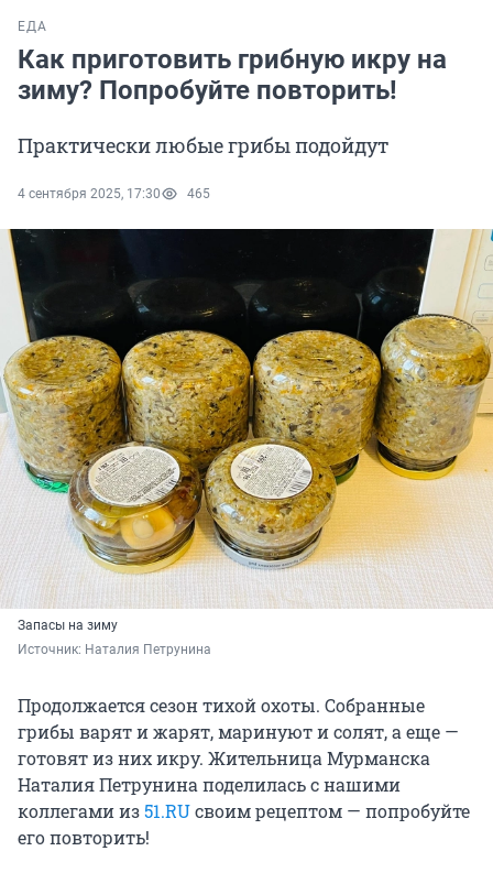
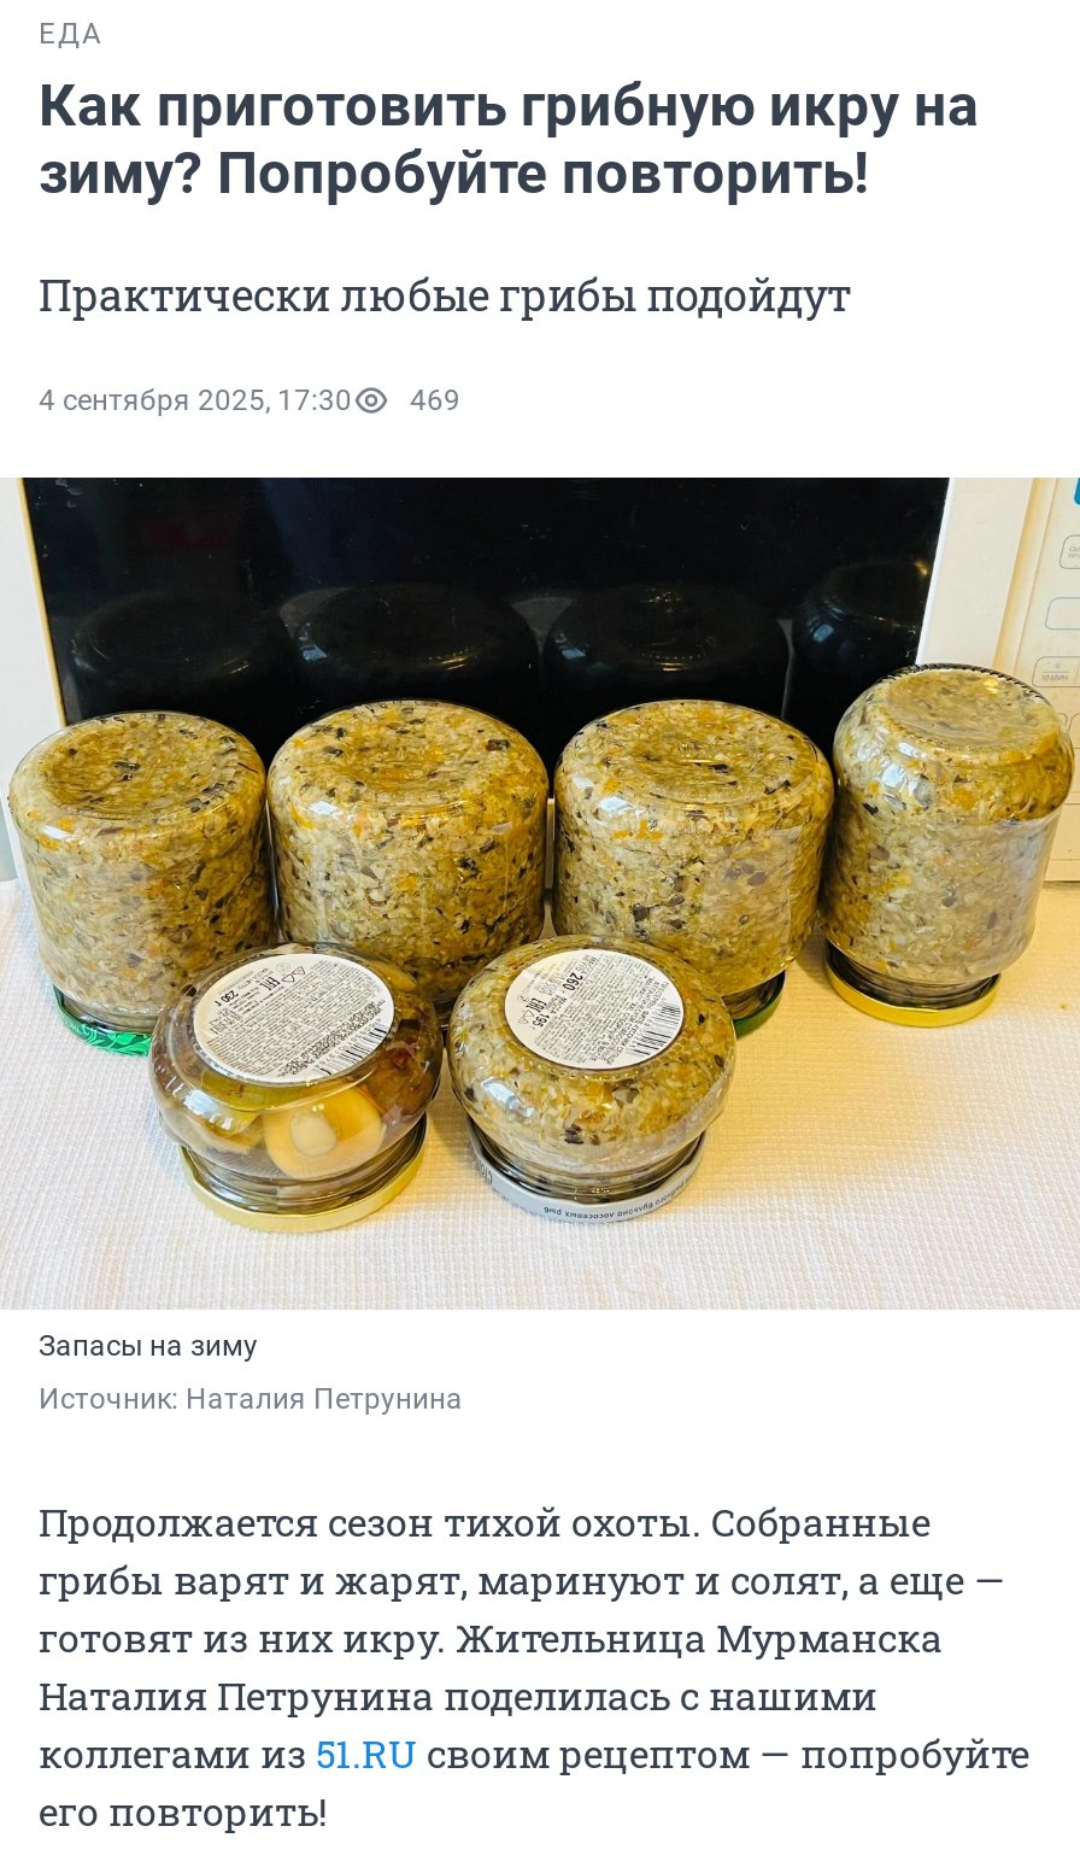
- 4 сентября 2025, 17:30 465
+ 4 сентября 2025, 17:30 469
